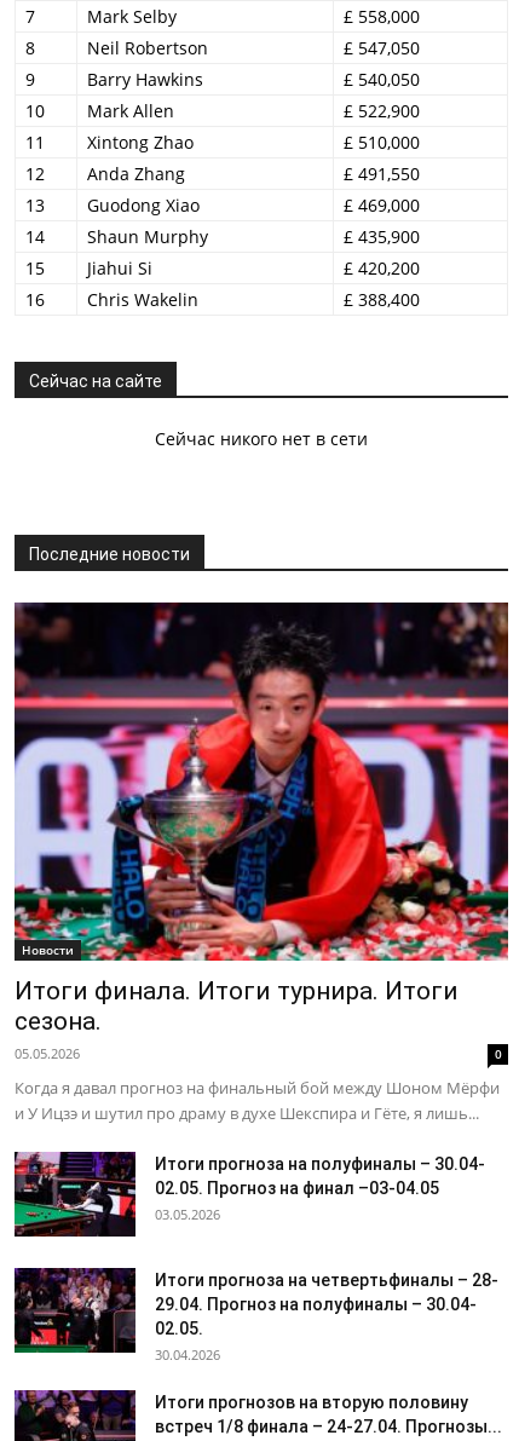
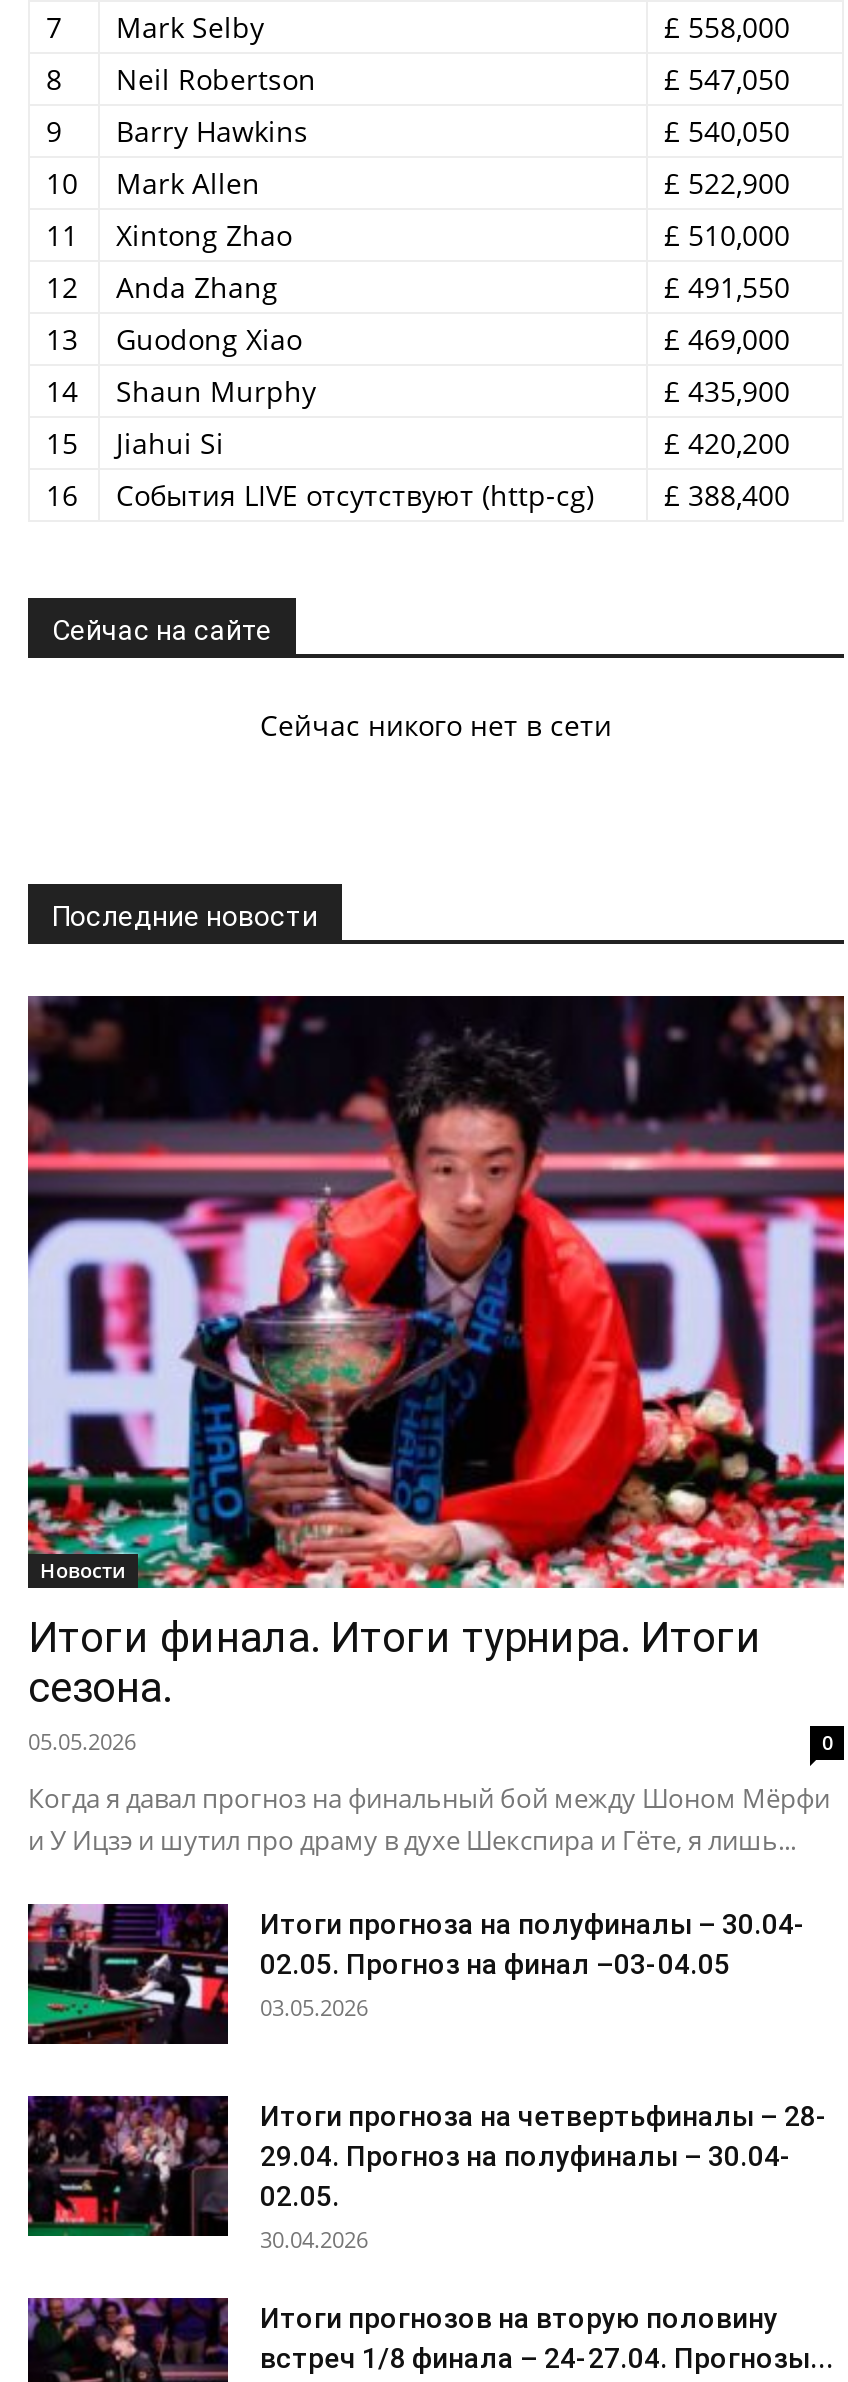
- Chris Wakelin
+ События LIVE отсутствуют (http-cg)
